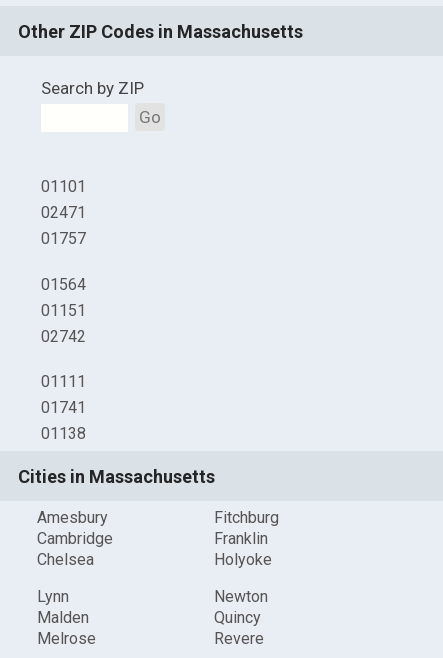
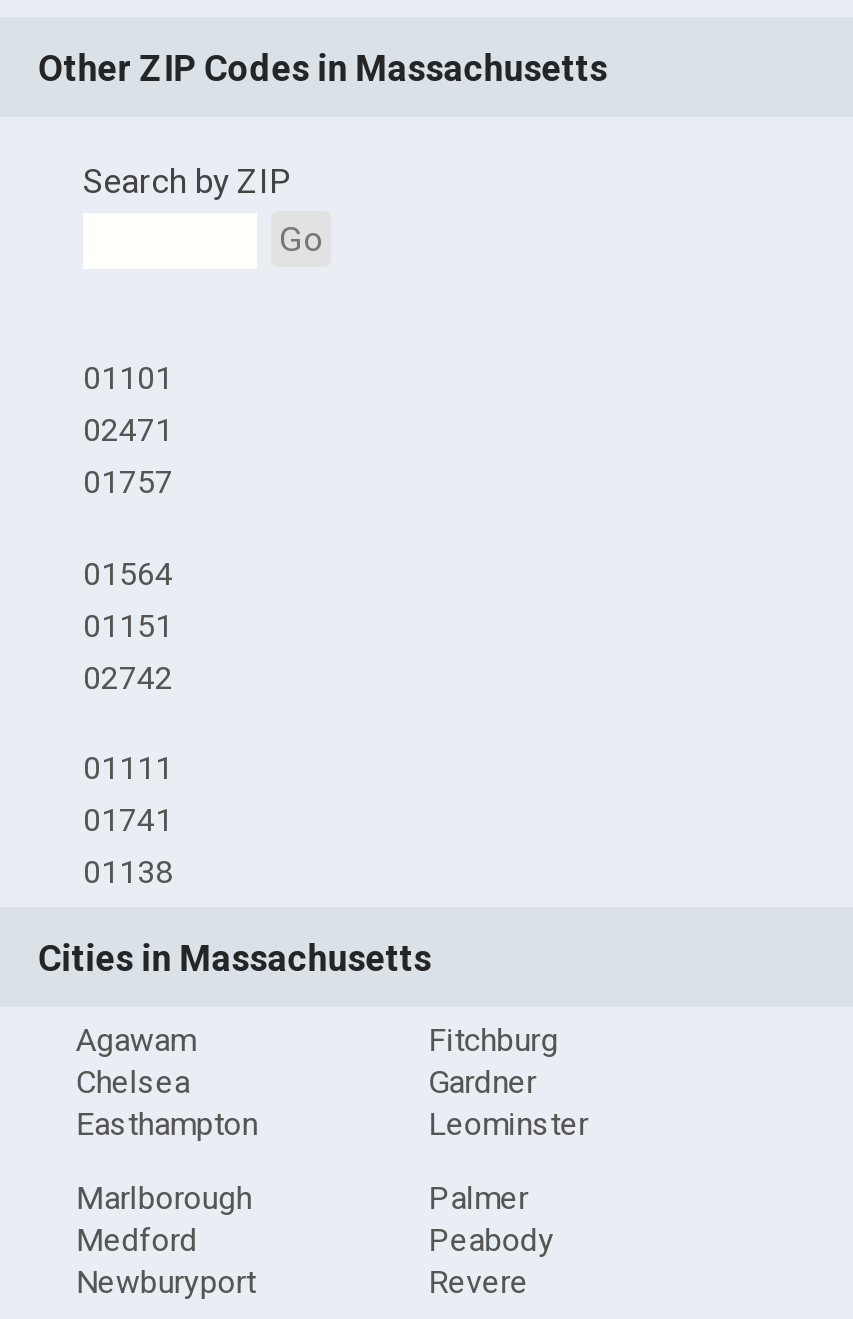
- Amesbury
- Cambridge
+ Agawam

- Franklin
- Holyoke
+ Gardner
+ Leominster

moved up: Chelsea

+ Easthampton

- Lynn
- Malden
- Melrose
+ Marlborough
+ Medford
+ Newburyport

- Newton
- Quincy
+ Palmer
+ Peabody
